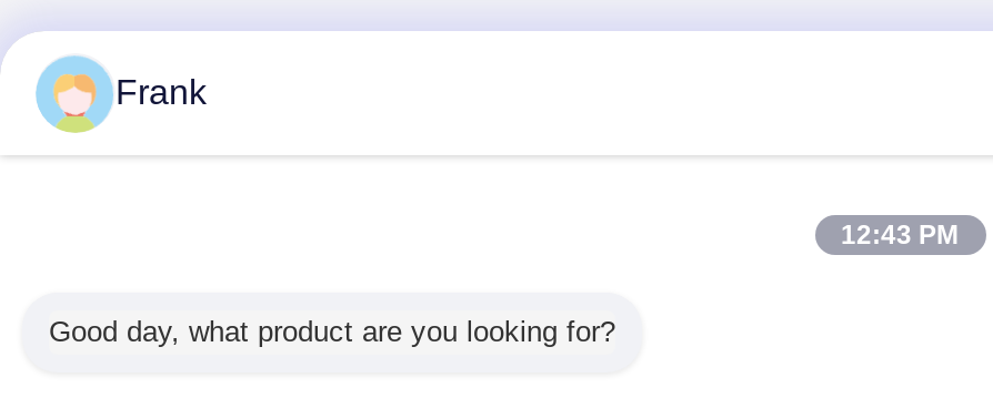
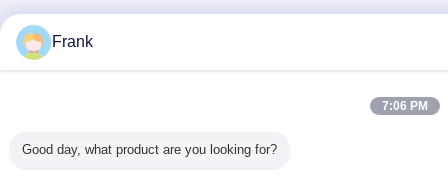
- 12:43 PM
+ 7:06 PM
